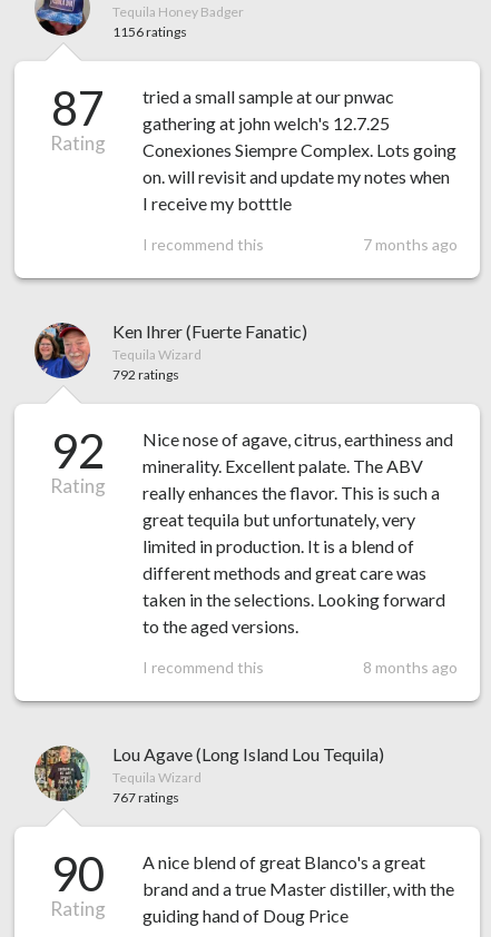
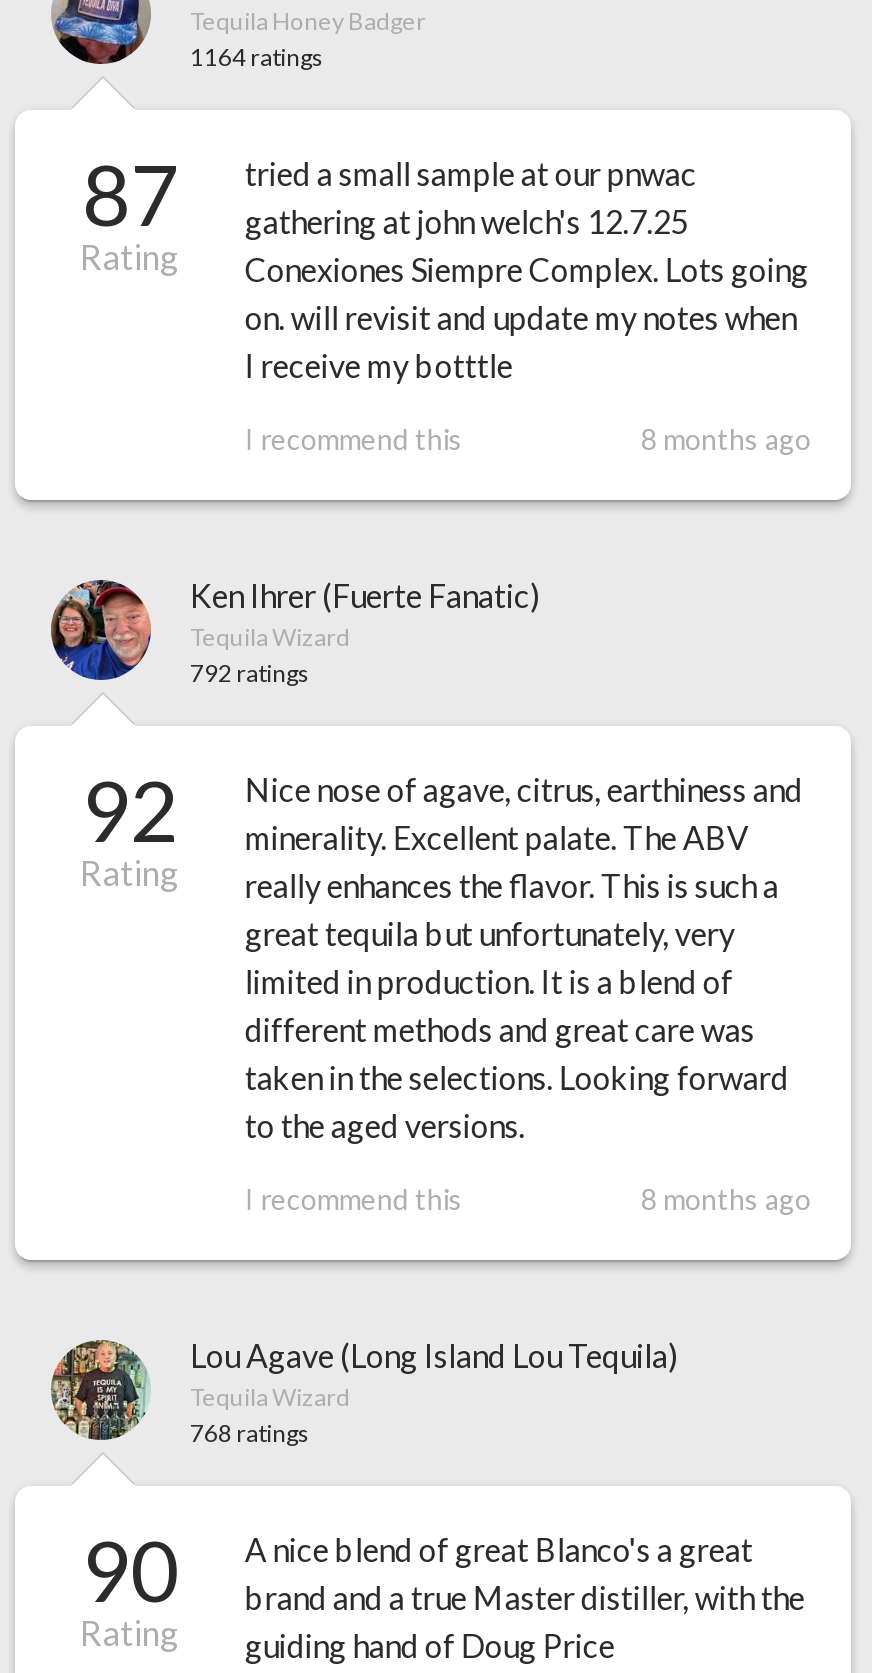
- 1156 ratings
+ 1164 ratings

- 7 months ago
+ 8 months ago

- 767 ratings
+ 768 ratings
